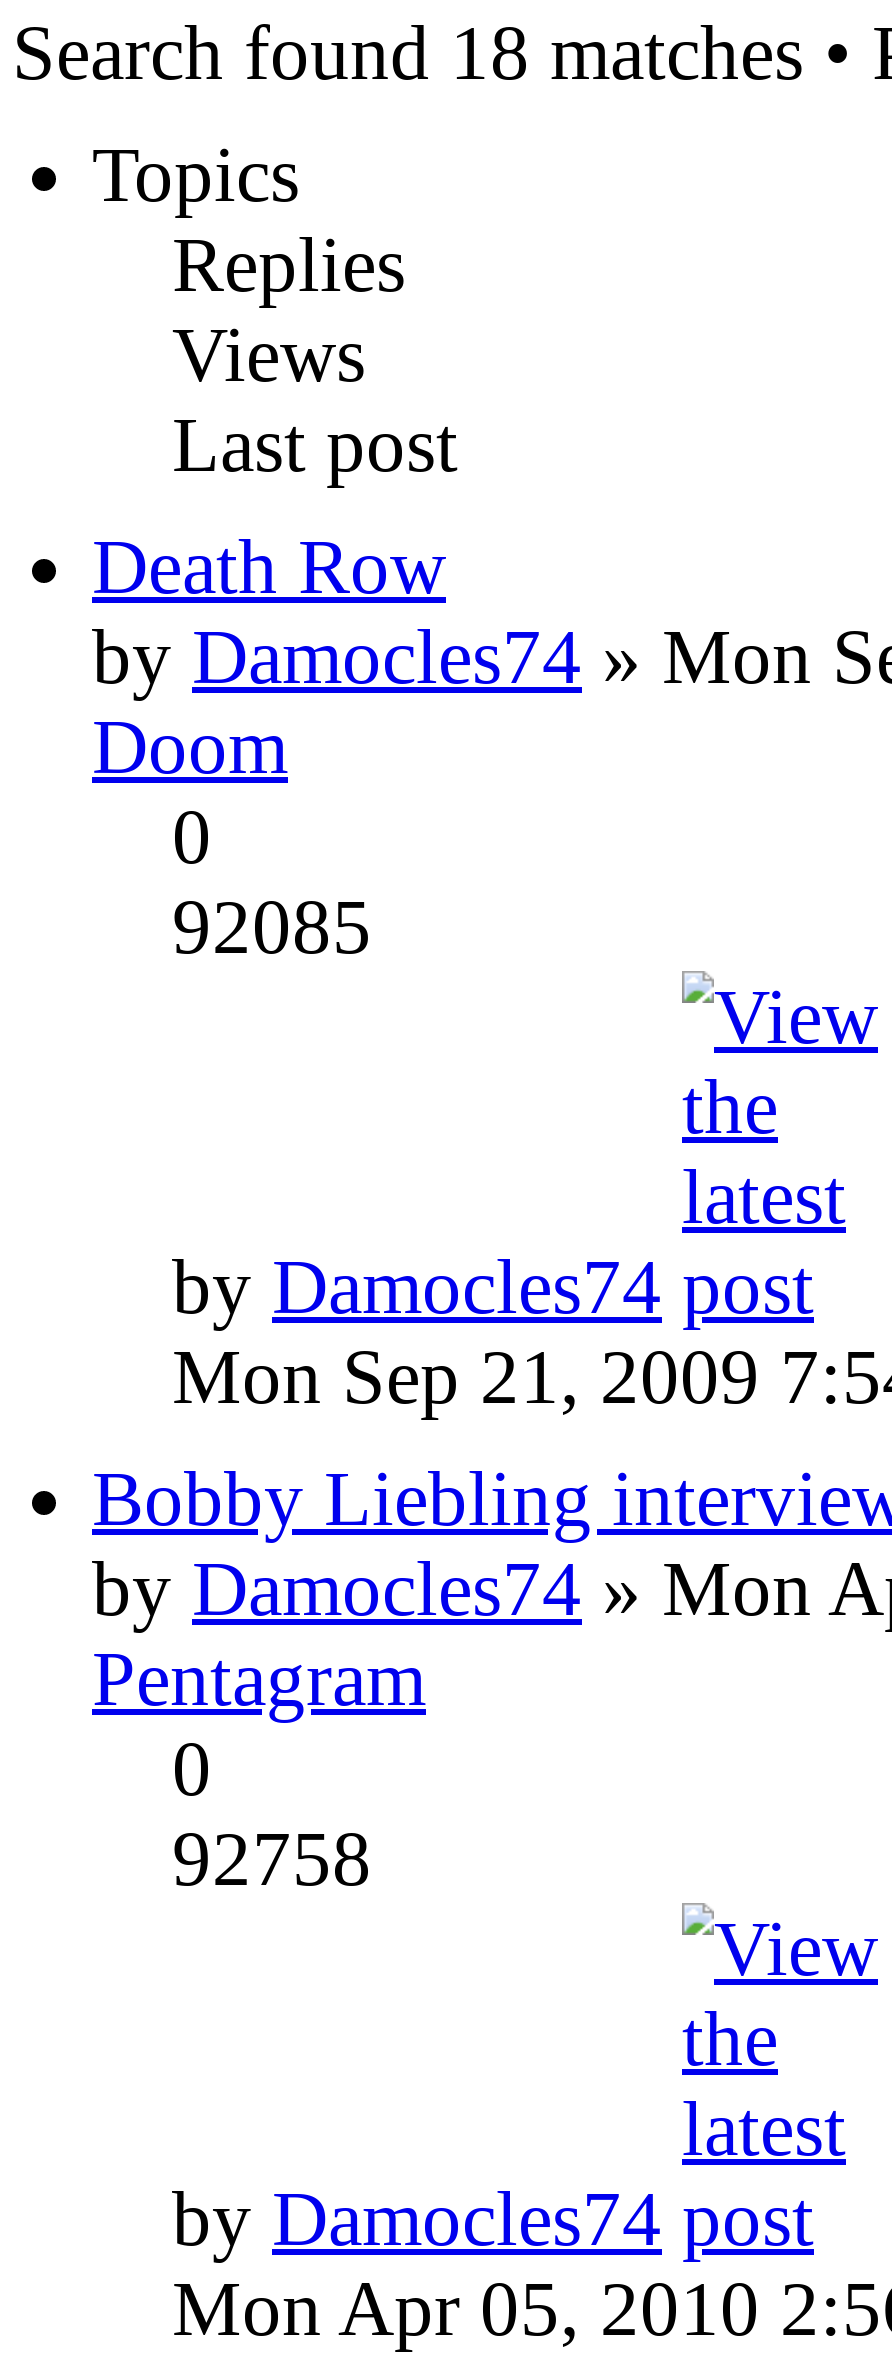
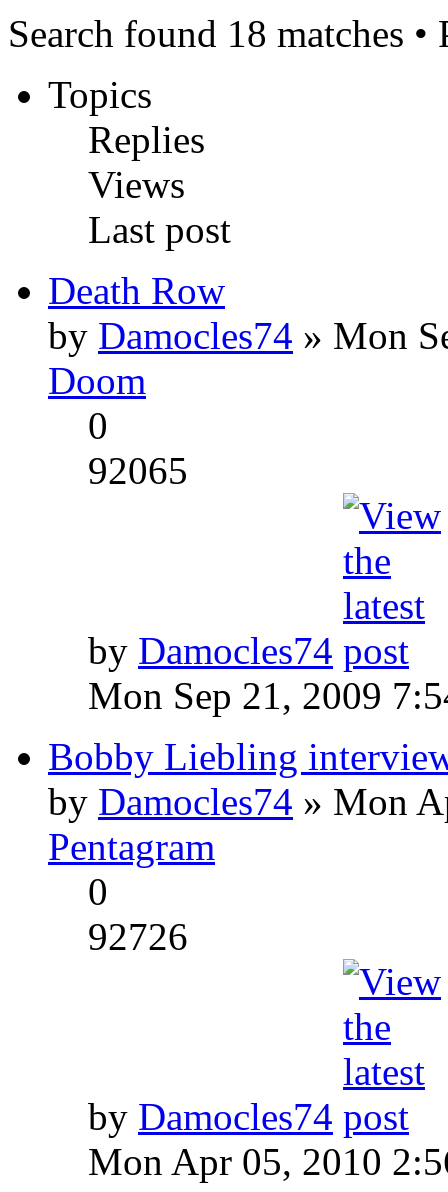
- 92085
+ 92065

- 92758
+ 92726
